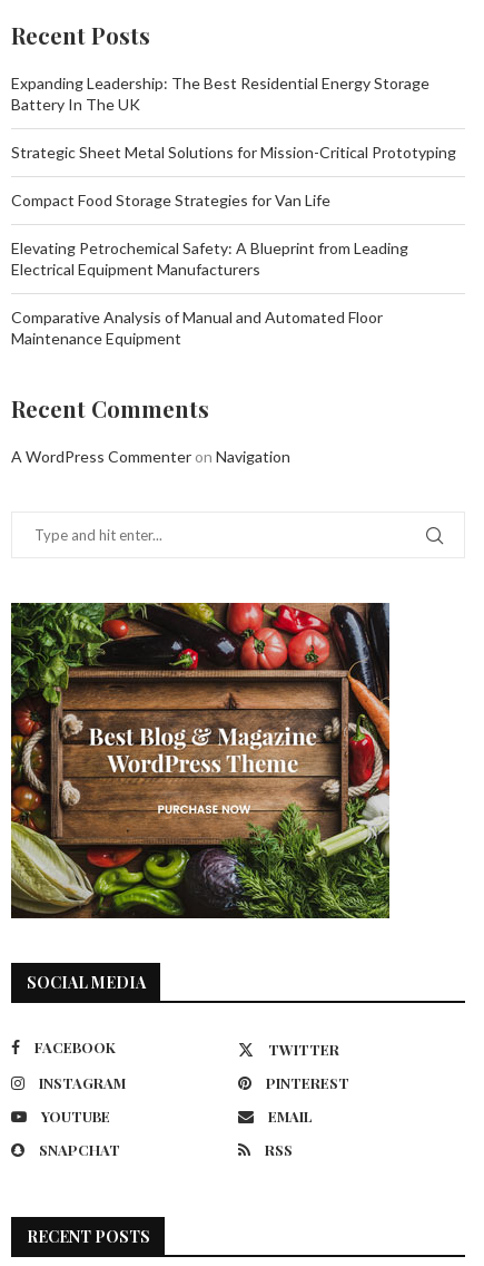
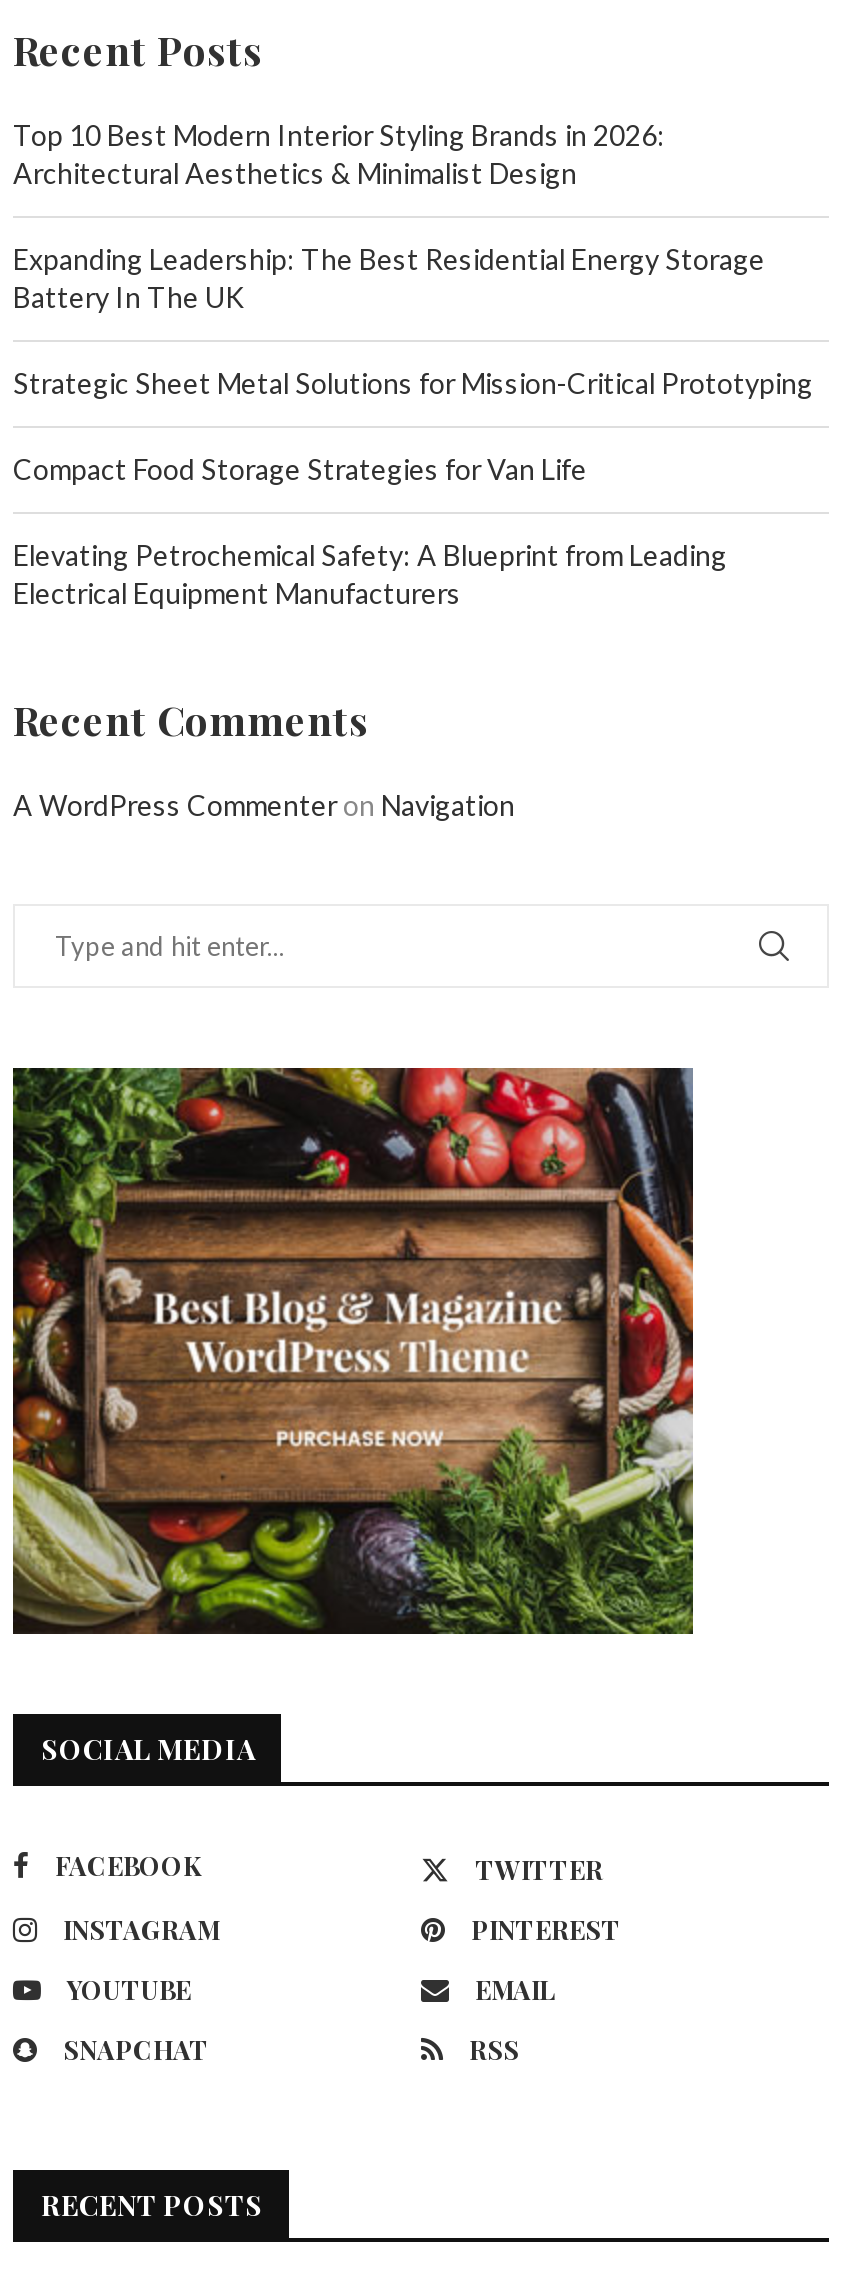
+ Top 10 Best Modern Interior Styling Brands in 2026:
+ Architectural Aesthetics & Minimalist Design

moved down: Expanding Leadership: The Best Residential Energy Storage | Battery In The UK | Strategic Sheet Metal Solutions for Mission-Critical Prototyping | Compact Food Storage Strategies for Van Life | Elevating Petrochemical Safety: A Blueprint from Leading | Electrical Equipment Manufacturers

- Comparative Analysis of Manual and Automated Floor
- Maintenance Equipment
